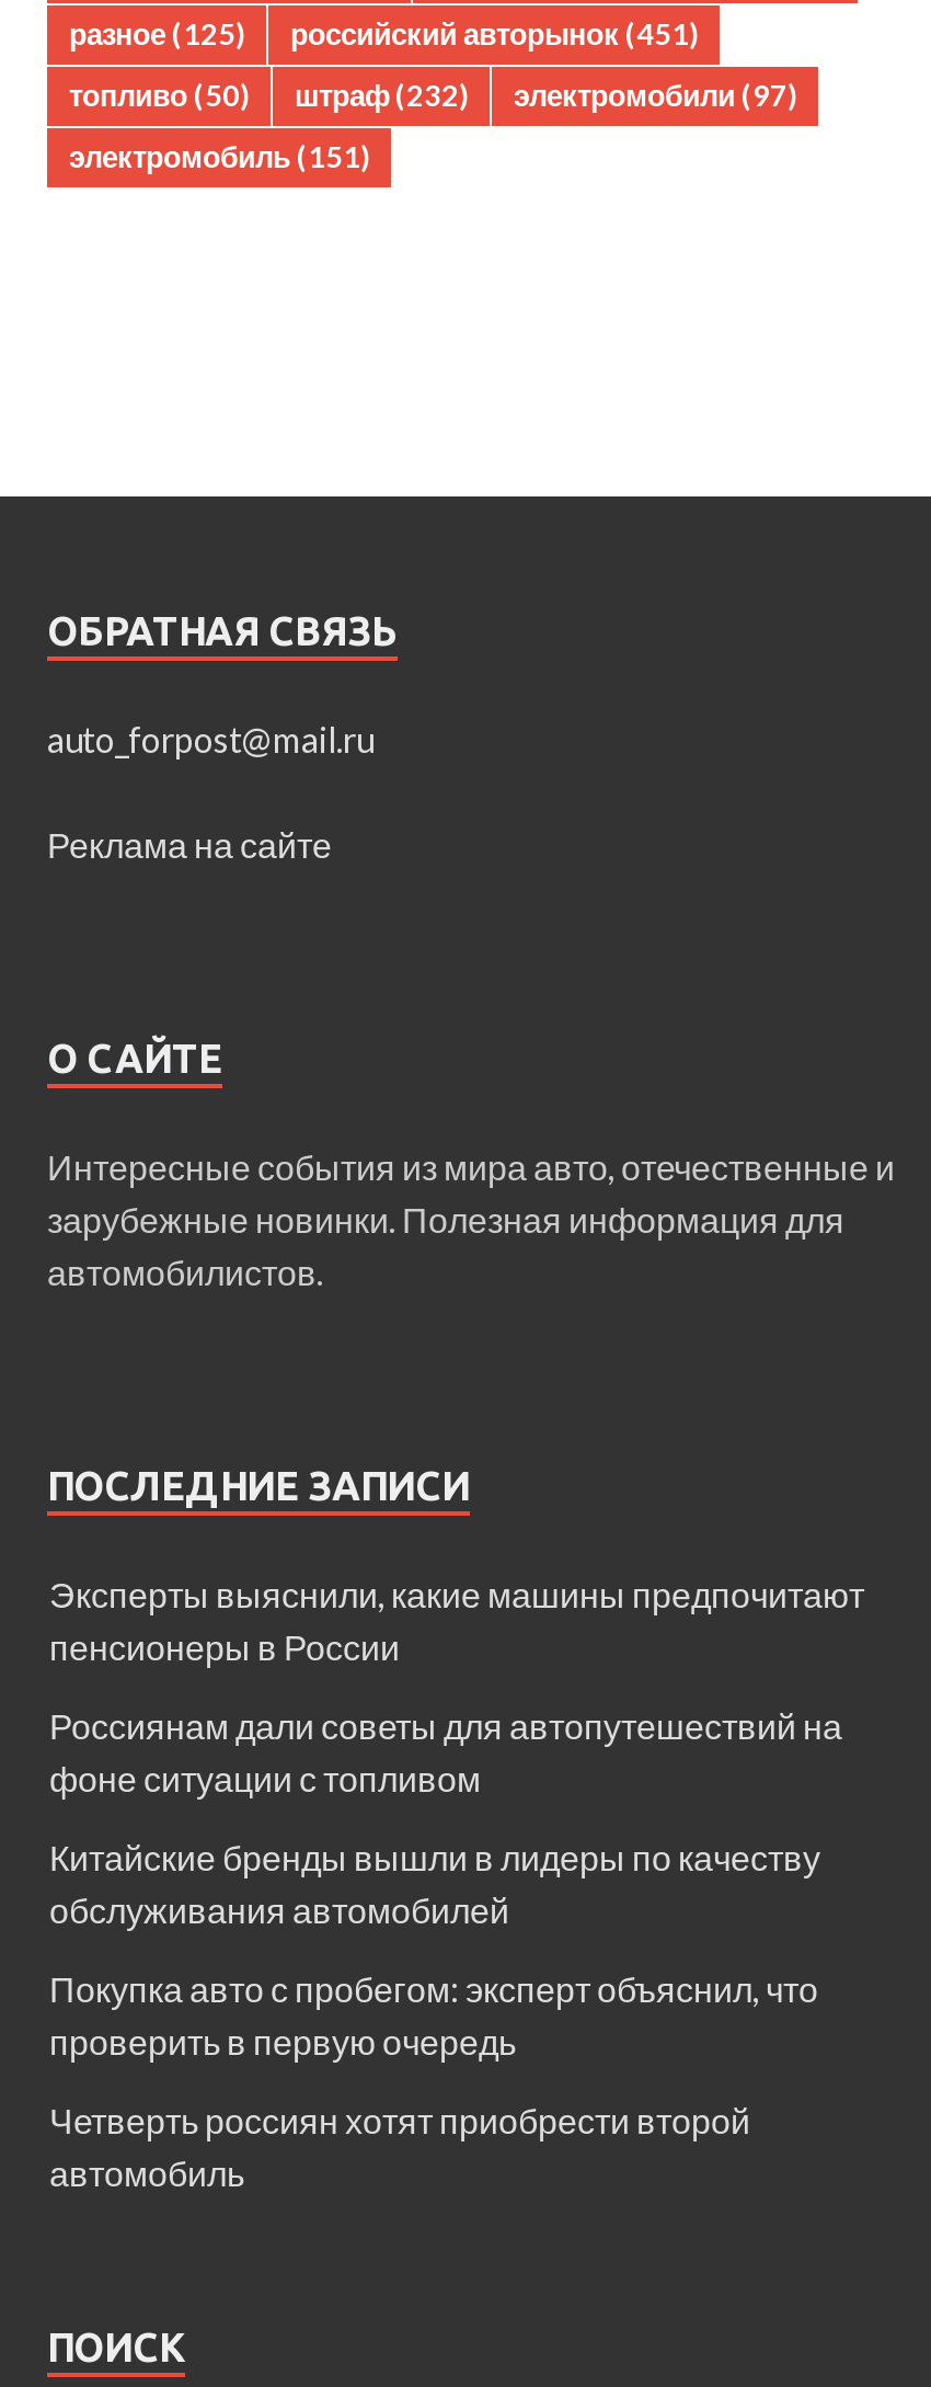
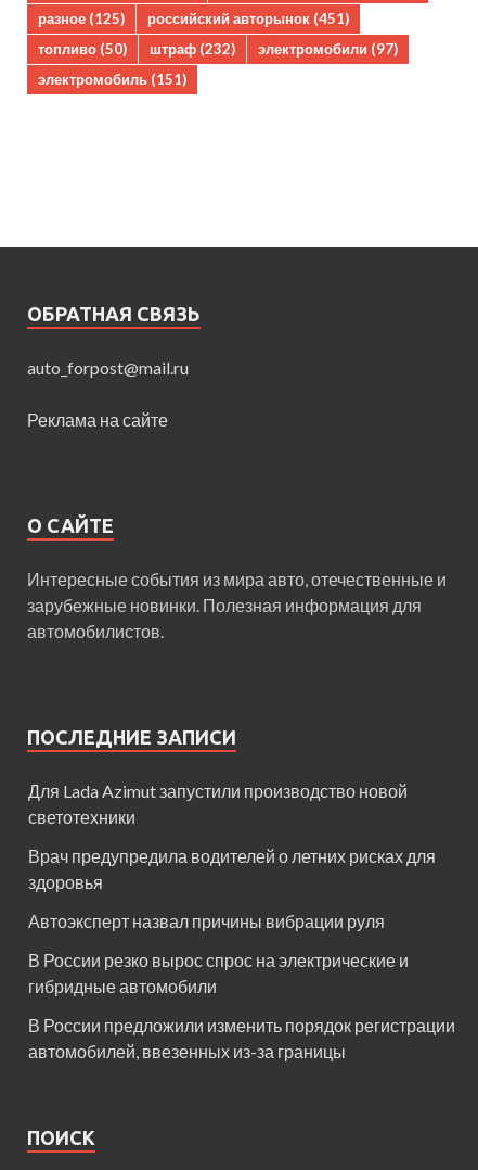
- Эксперты выяснили, какие машины предпочитают
- пенсионеры в России
+ Для Lada Azimut запустили производство новой
+ светотехники

- Россиянам дали советы для автопутешествий на
- фоне ситуации с топливом
+ Врач предупредила водителей о летних рисках для
+ здоровья

- Китайские бренды вышли в лидеры по качеству
- обслуживания автомобилей
+ Автоэксперт назвал причины вибрации руля

- Покупка авто с пробегом: эксперт объяснил, что
- проверить в первую очередь
+ В России резко вырос спрос на электрические и
+ гибридные автомобили

- Четверть россиян хотят приобрести второй
- автомобиль
+ В России предложили изменить порядок регистрации
+ автомобилей, ввезенных из-за границы
